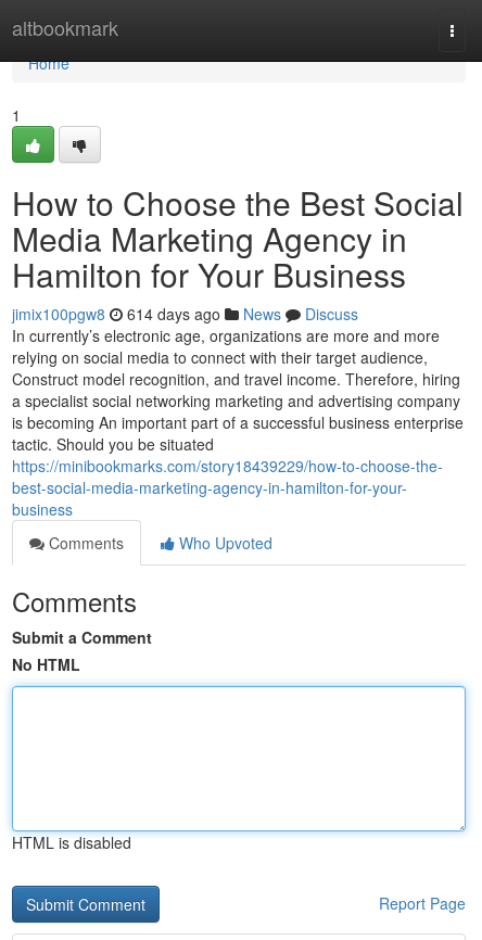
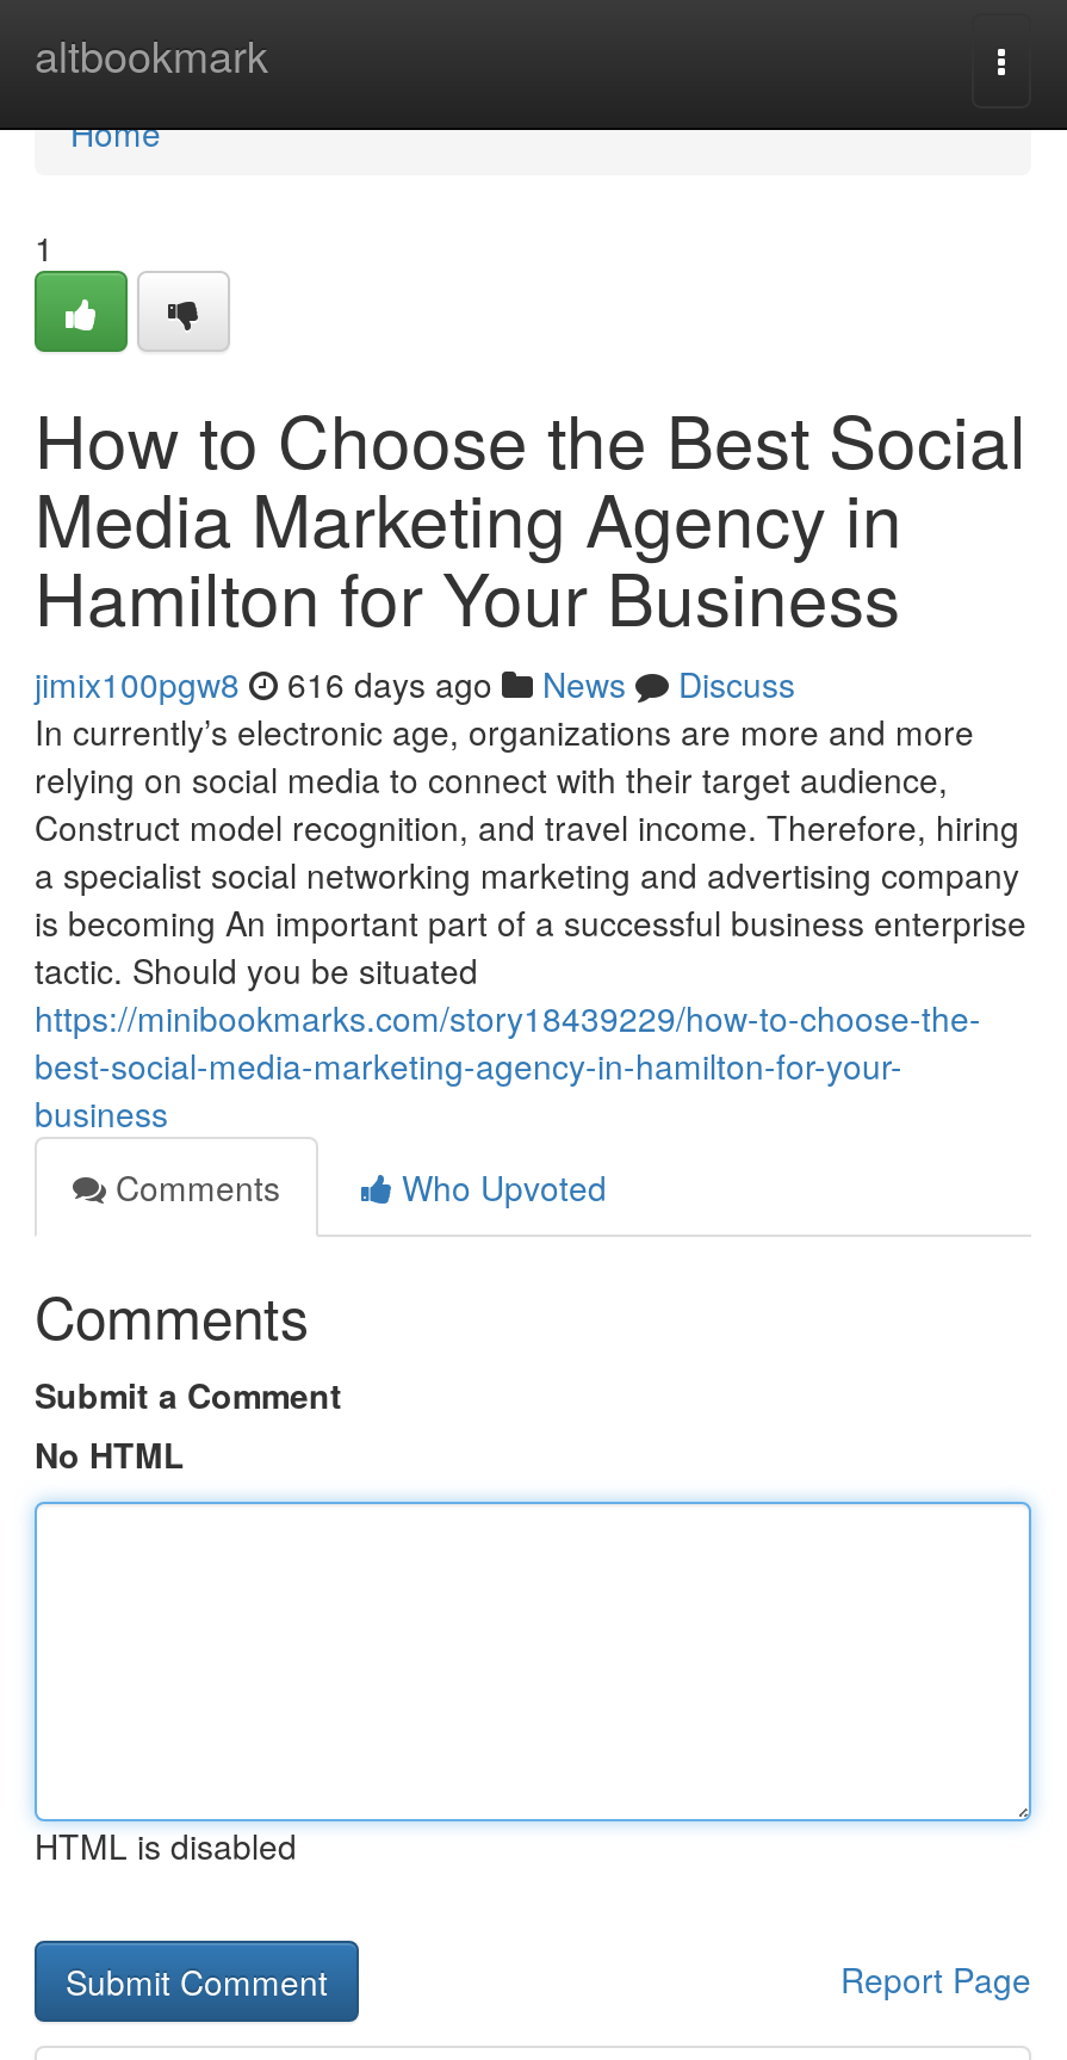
- jimix100pgw8 614 days ago News Discuss
+ jimix100pgw8 616 days ago News Discuss
